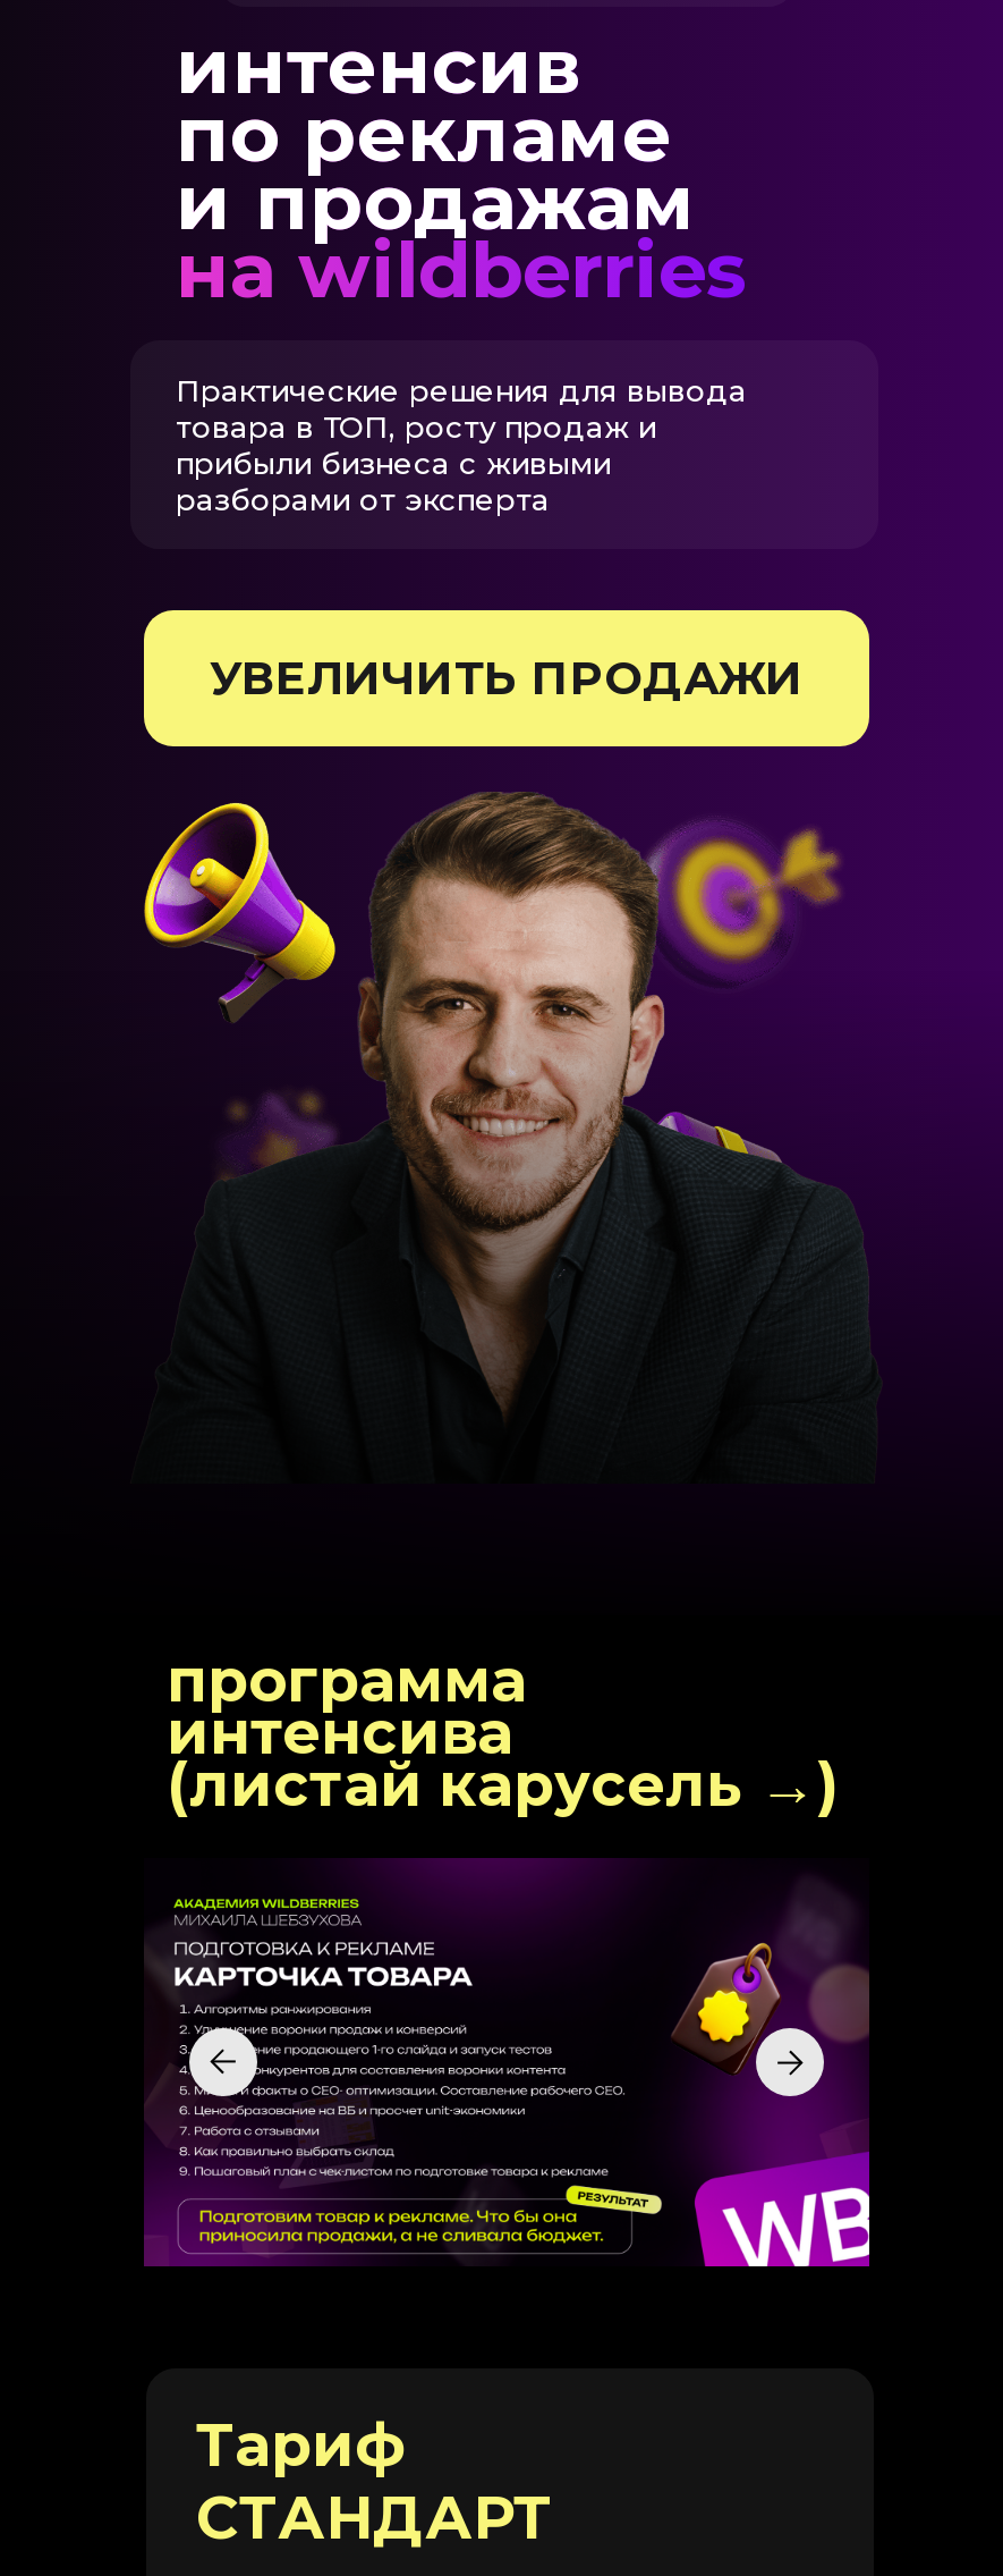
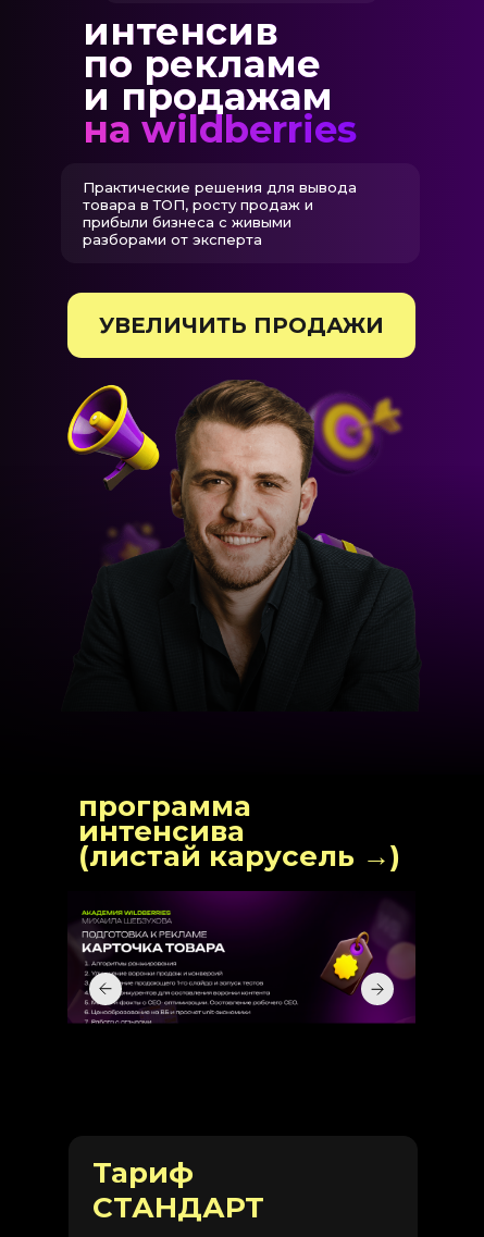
- [image]

- [image]
